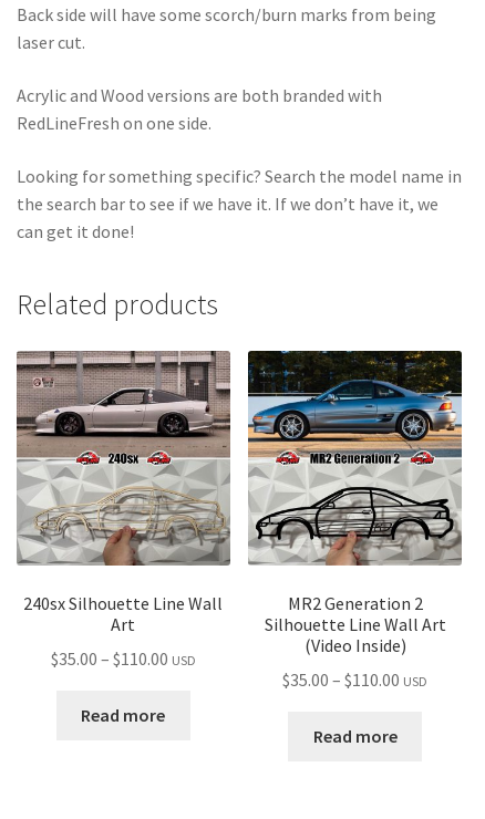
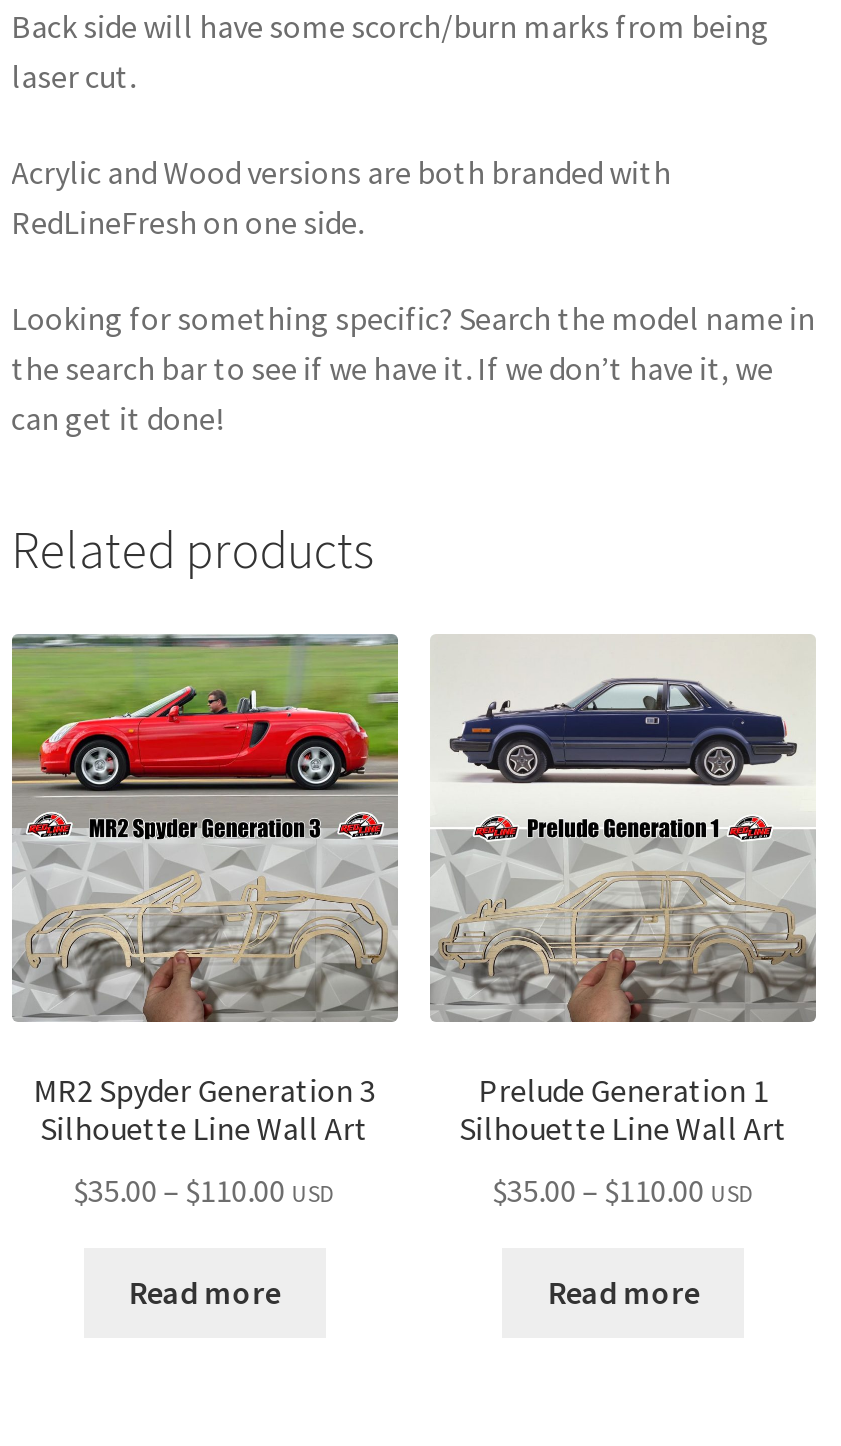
- [image]
- 240sx Silhouette Line Wall
- Art
+ [image]
+ MR2 Spyder Generation 3
+ Silhouette Line Wall Art

- [image]
- MR2 Generation 2
+ [image]
+ Prelude Generation 1

- (Video Inside)
